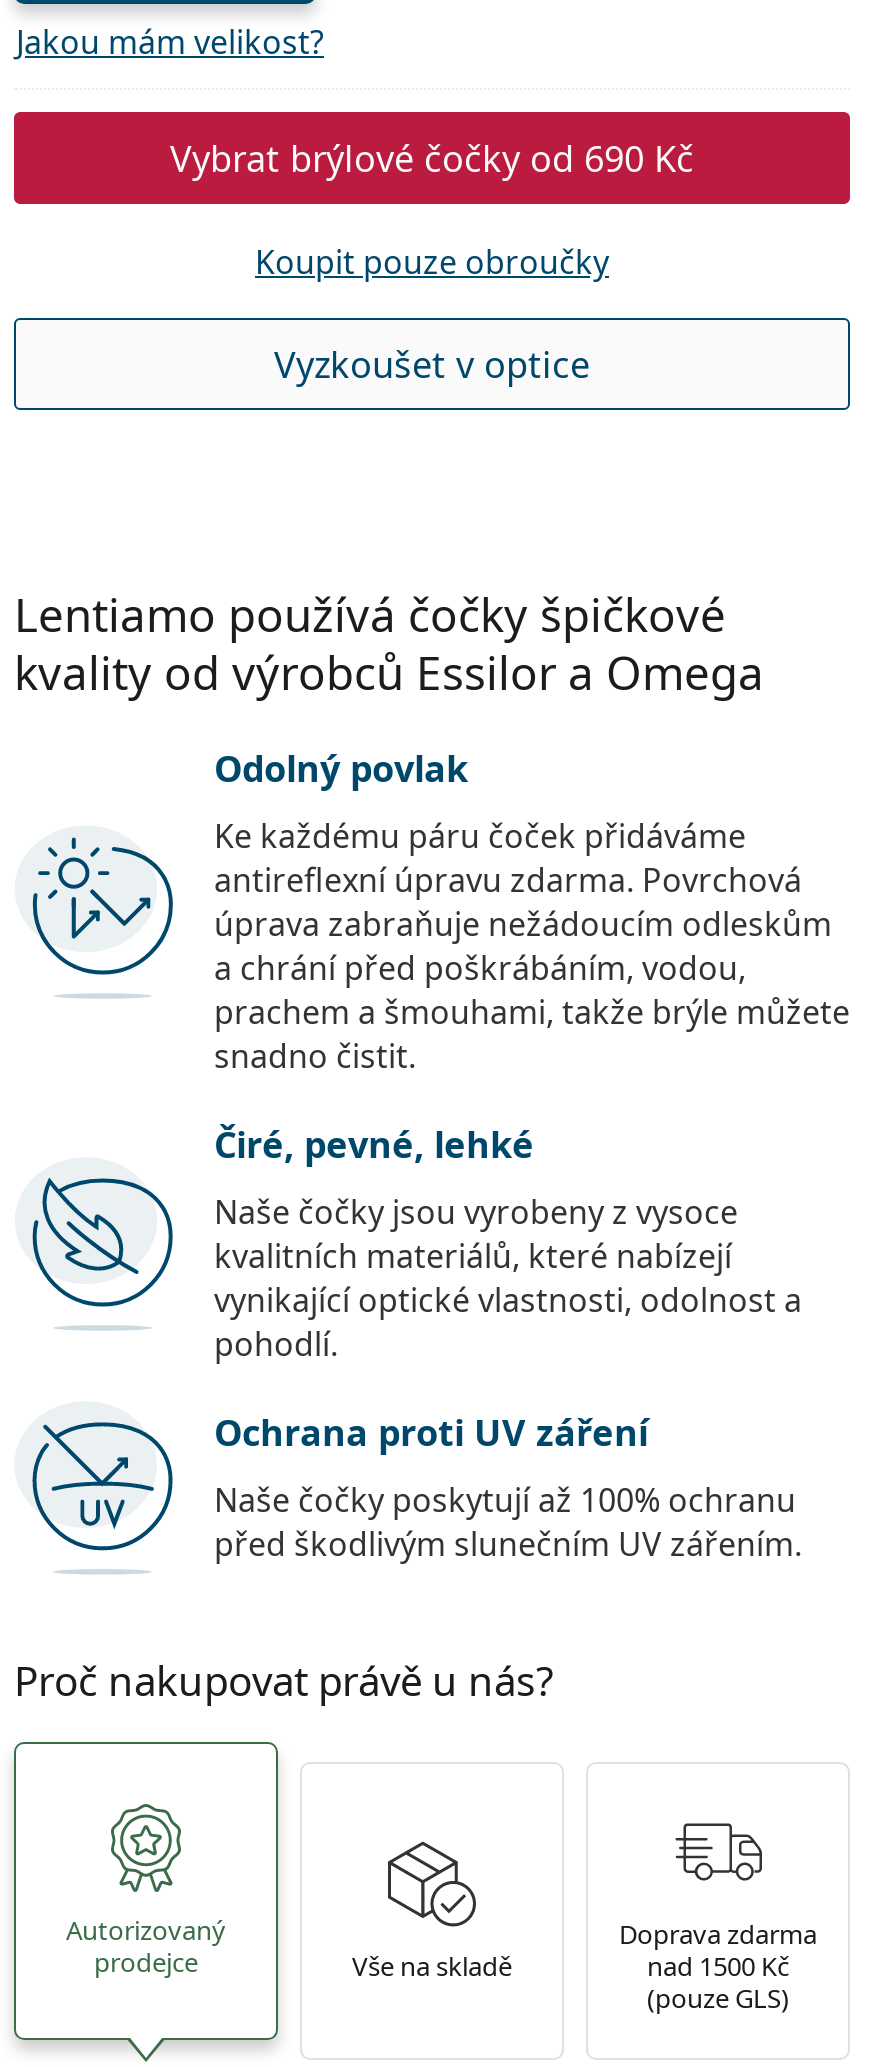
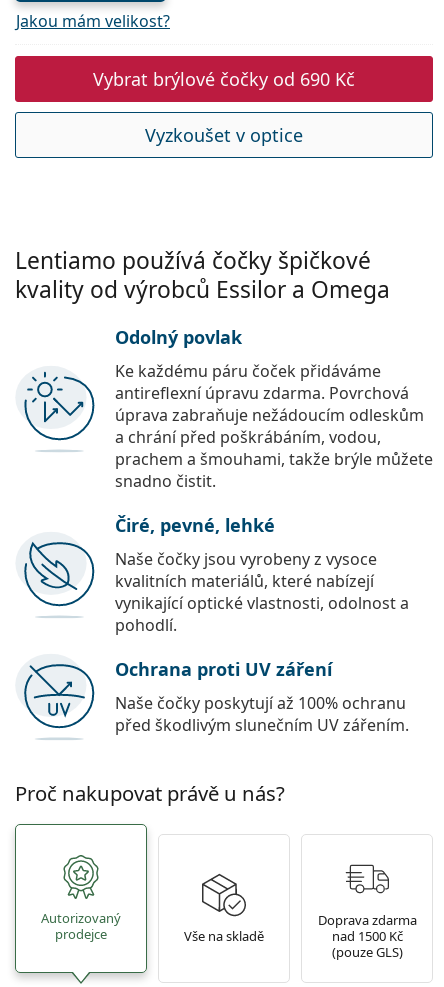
- Koupit pouze obroučky
